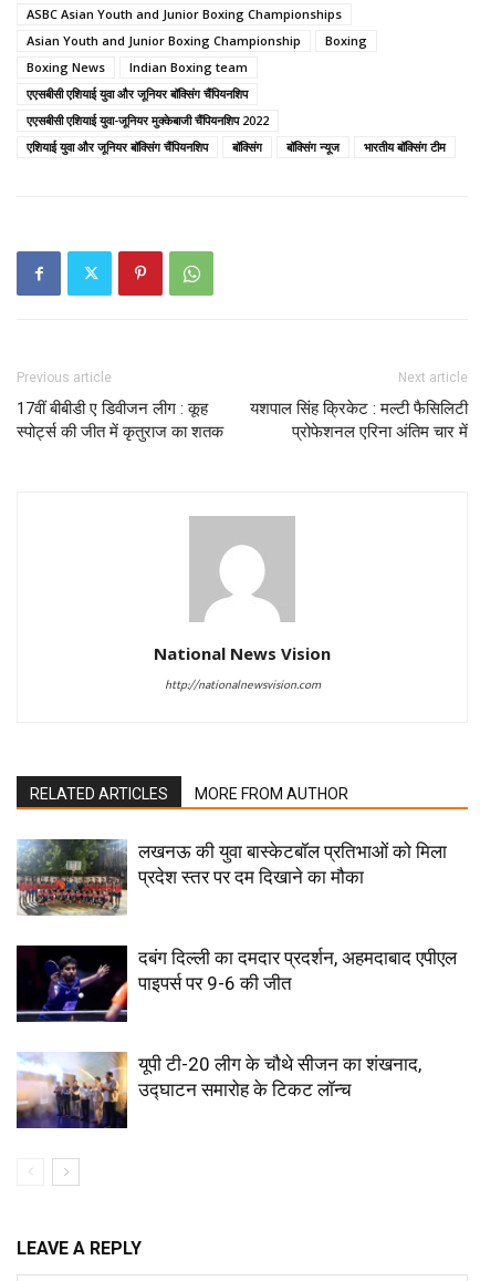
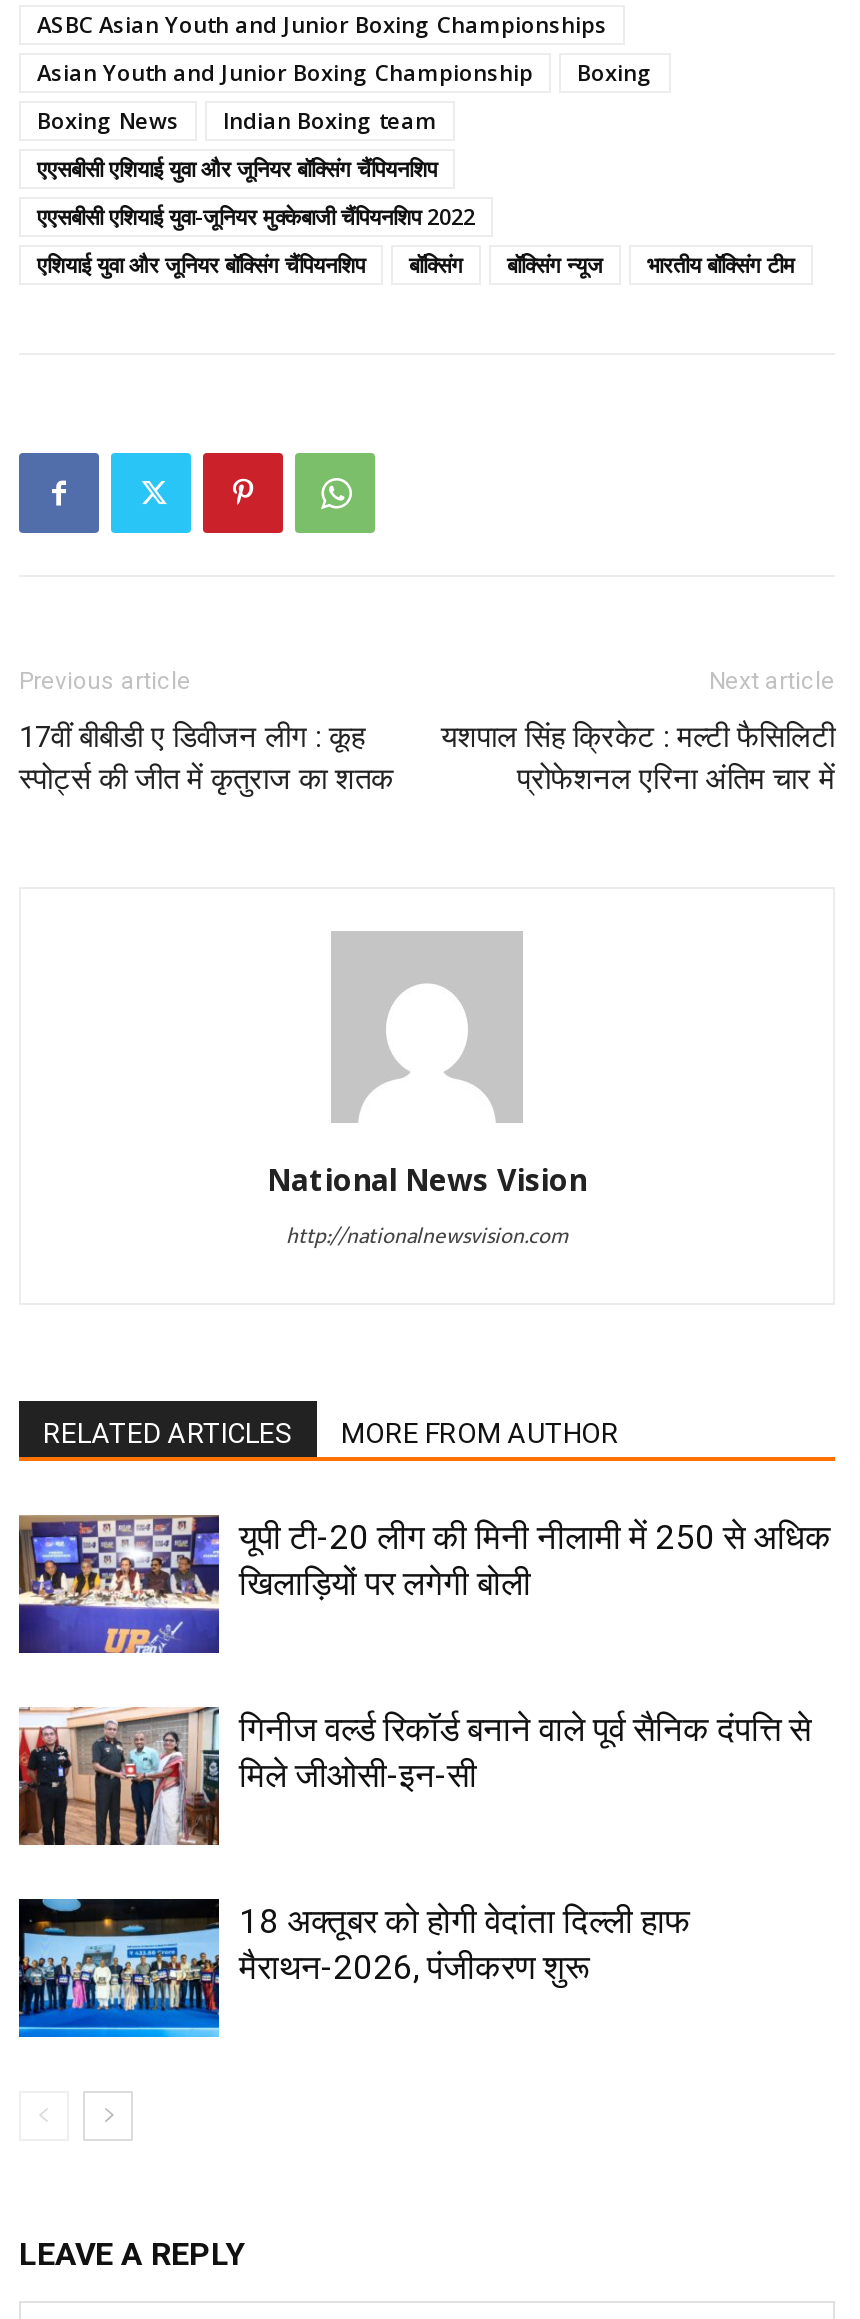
- [image]
- लखनऊ की युवा बास्केटबॉल प्रतिभाओं को मिला
- प्रदेश स्तर पर दम दिखाने का मौका
+ [image]
+ यूपी टी-20 लीग की मिनी नीलामी में 250 से अधिक
+ खिलाड़ियों पर लगेगी बोली

- [image]
- दबंग दिल्ली का दमदार प्रदर्शन, अहमदाबाद एपीएल
- पाइपर्स पर 9-6 की जीत
+ [image]
+ गिनीज वर्ल्ड रिकॉर्ड बनाने वाले पूर्व सैनिक दंपत्ति से
+ मिले जीओसी-इन-सी

- [image]
- यूपी टी-20 लीग के चौथे सीजन का शंखनाद,
- उद्घाटन समारोह के टिकट लॉन्च
+ [image]
+ 18 अक्तूबर को होगी वेदांता दिल्ली हाफ
+ मैराथन-2026, पंजीकरण शुरू
